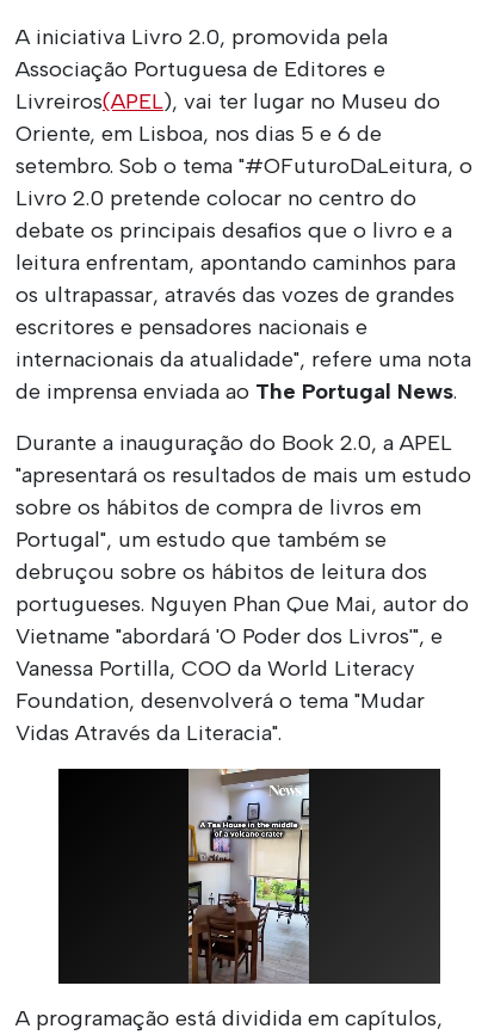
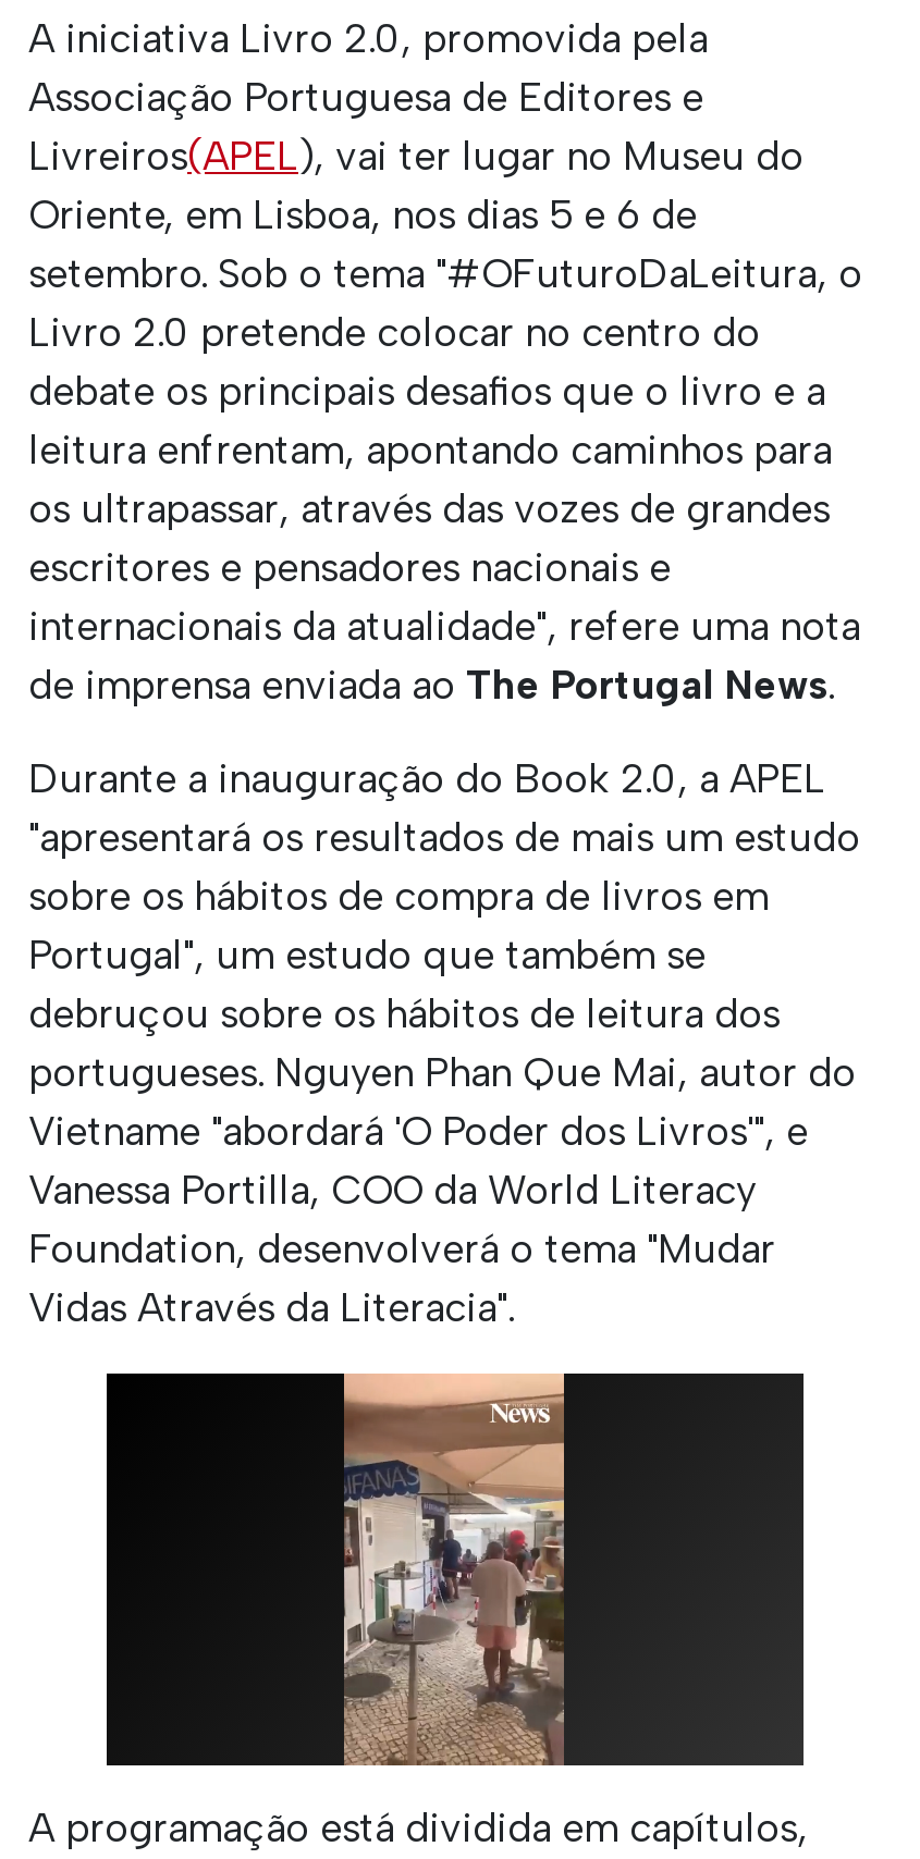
- [image]
+ [image]
